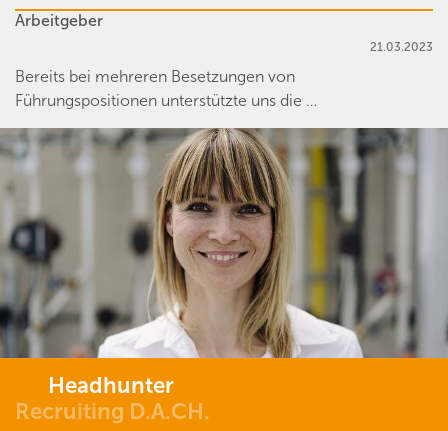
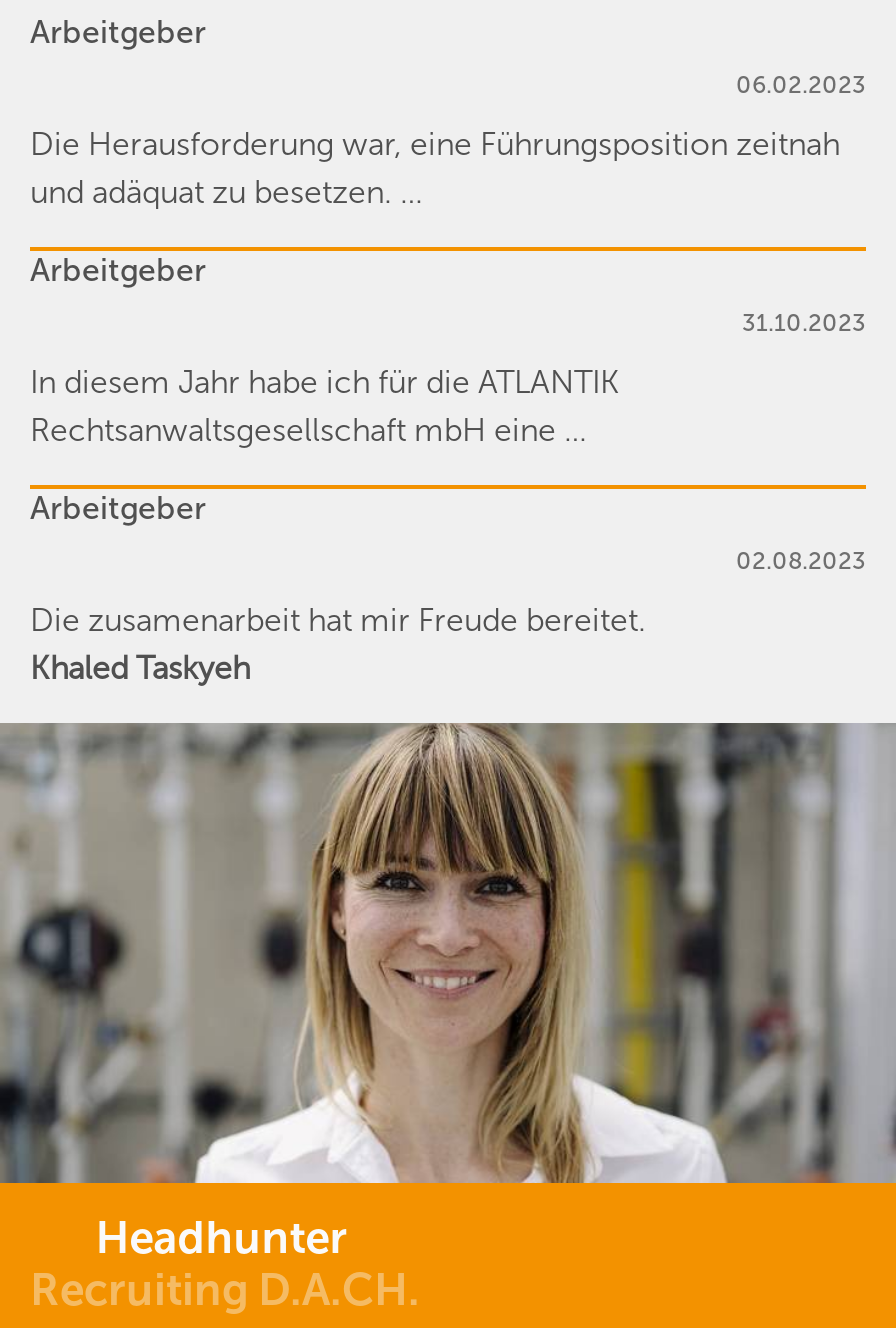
- 21.03.2023
- Bereits bei mehreren Besetzungen von
- Führungspositionen unterstützte uns die …
+ 06.02.2023
+ Die Herausforderung war, eine Führungsposition zeitnah
+ und adäquat zu besetzen. …
+ Arbeitgeber
+ 31.10.2023
+ In diesem Jahr habe ich für die ATLANTIK
+ Rechtsanwaltsgesellschaft mbH eine …
+ Arbeitgeber
+ 02.08.2023
+ Die zusamenarbeit hat mir Freude bereitet.
+ Khaled Taskyeh
